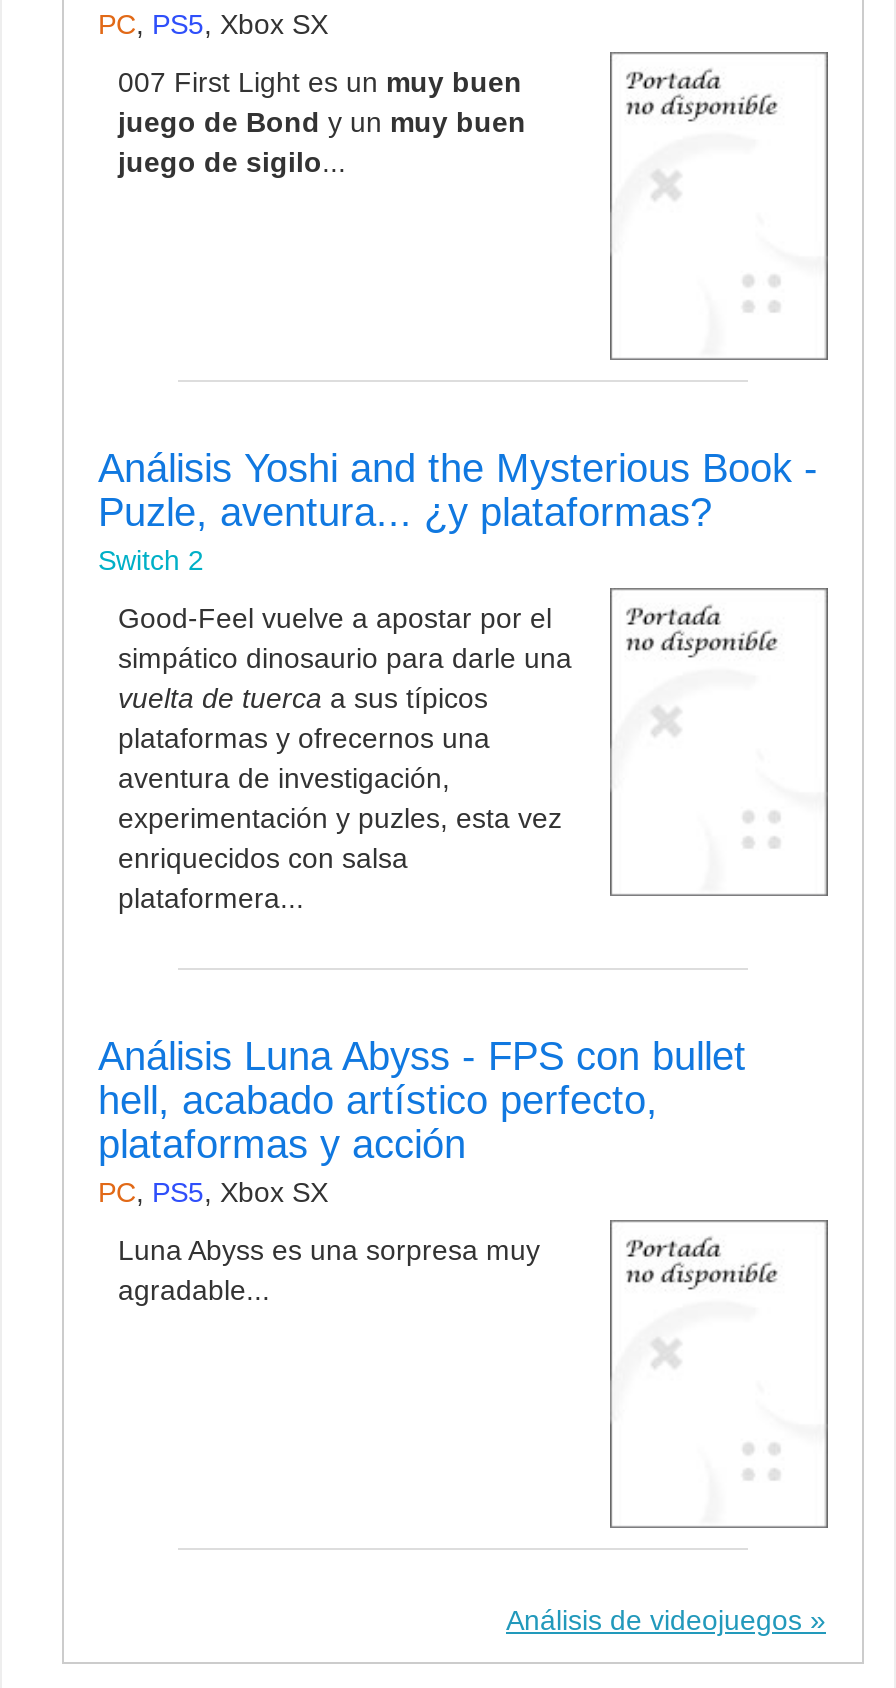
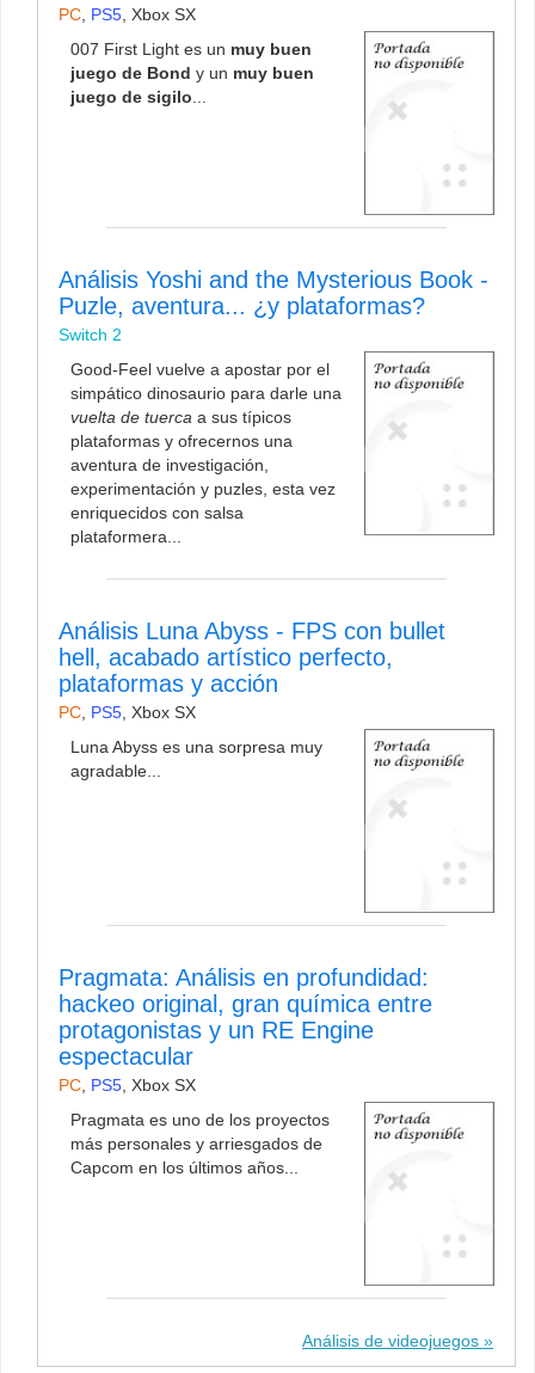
+ Pragmata: Análisis en profundidad:
+ hackeo original, gran química entre
+ protagonistas y un RE Engine
+ espectacular
+ PC, PS5, Xbox SX
+ Pragmata es uno de los proyectos
+ más personales y arriesgados de
+ Capcom en los últimos años...
